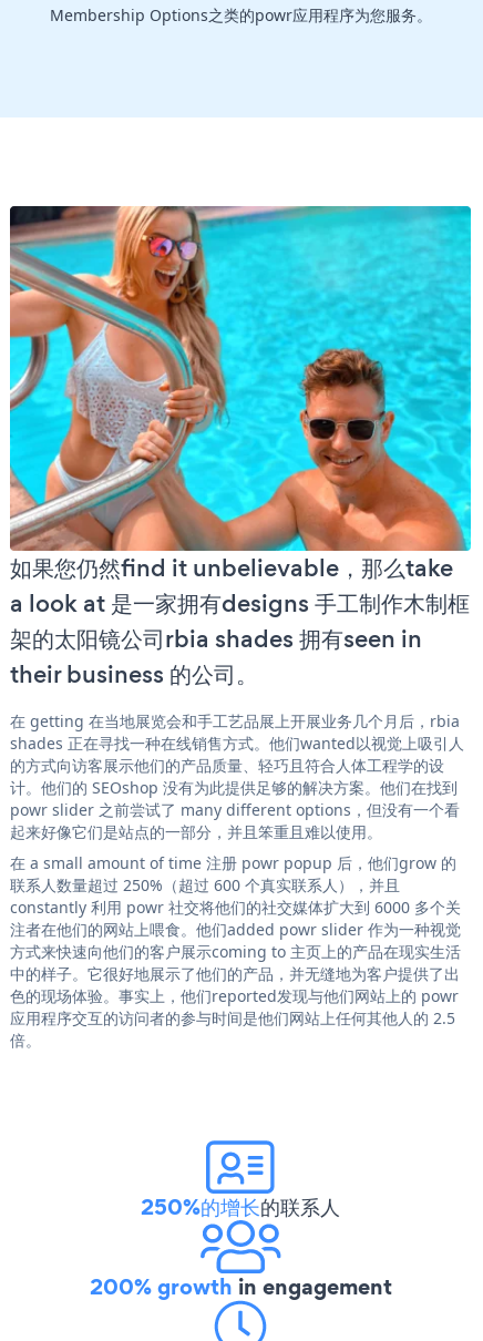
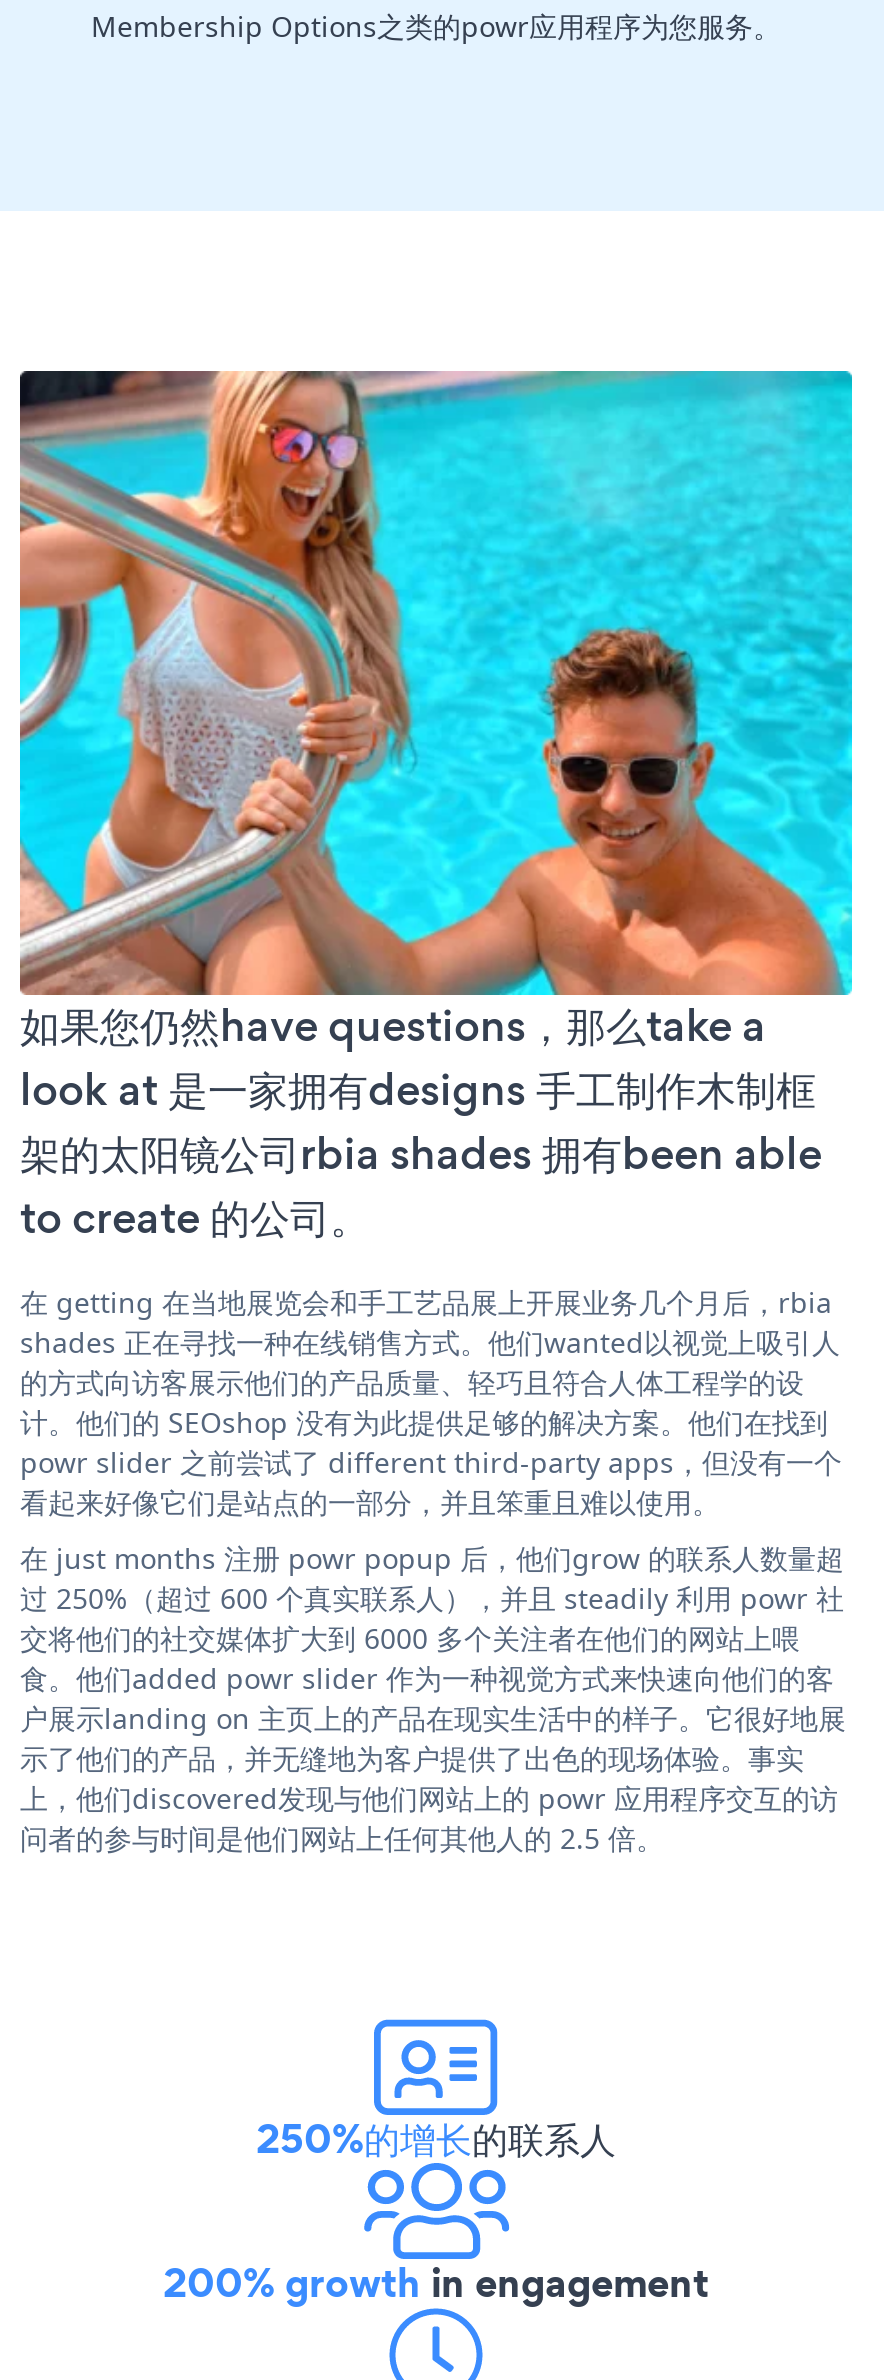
- 如果您仍然find it unbelievable，那么take
- a look at 是一家拥有designs 手工制作木制框
- 架的太阳镜公司rbia shades 拥有seen in
- their business 的公司。
+ 如果您仍然have questions，那么take a
+ look at 是一家拥有designs 手工制作木制框
+ 架的太阳镜公司rbia shades 拥有been able
+ to create 的公司。

- powr slider 之前尝试了 many different options，但没有一个看
- 起来好像它们是站点的一部分，并且笨重且难以使用。
+ powr slider 之前尝试了 different third-party apps，但没有一个
+ 看起来好像它们是站点的一部分，并且笨重且难以使用。

- 在 a small amount of time 注册 powr popup 后，他们grow 的
- 联系人数量超过 250%（超过 600 个真实联系人），并且
- constantly 利用 powr 社交将他们的社交媒体扩大到 6000 多个关
- 注者在他们的网站上喂食。他们added powr slider 作为一种视觉
- 方式来快速向他们的客户展示coming to 主页上的产品在现实生活
- 中的样子。它很好地展示了他们的产品，并无缝地为客户提供了出
- 色的现场体验。事实上，他们reported发现与他们网站上的 powr
- 应用程序交互的访问者的参与时间是他们网站上任何其他人的 2.5
- 倍。
+ 在 just months 注册 powr popup 后，他们grow 的联系人数量超
+ 过 250%（超过 600 个真实联系人），并且 steadily 利用 powr 社
+ 交将他们的社交媒体扩大到 6000 多个关注者在他们的网站上喂
+ 食。他们added powr slider 作为一种视觉方式来快速向他们的客
+ 户展示landing on 主页上的产品在现实生活中的样子。它很好地展
+ 示了他们的产品，并无缝地为客户提供了出色的现场体验。事实
+ 上，他们discovered发现与他们网站上的 powr 应用程序交互的访
+ 问者的参与时间是他们网站上任何其他人的 2.5 倍。
